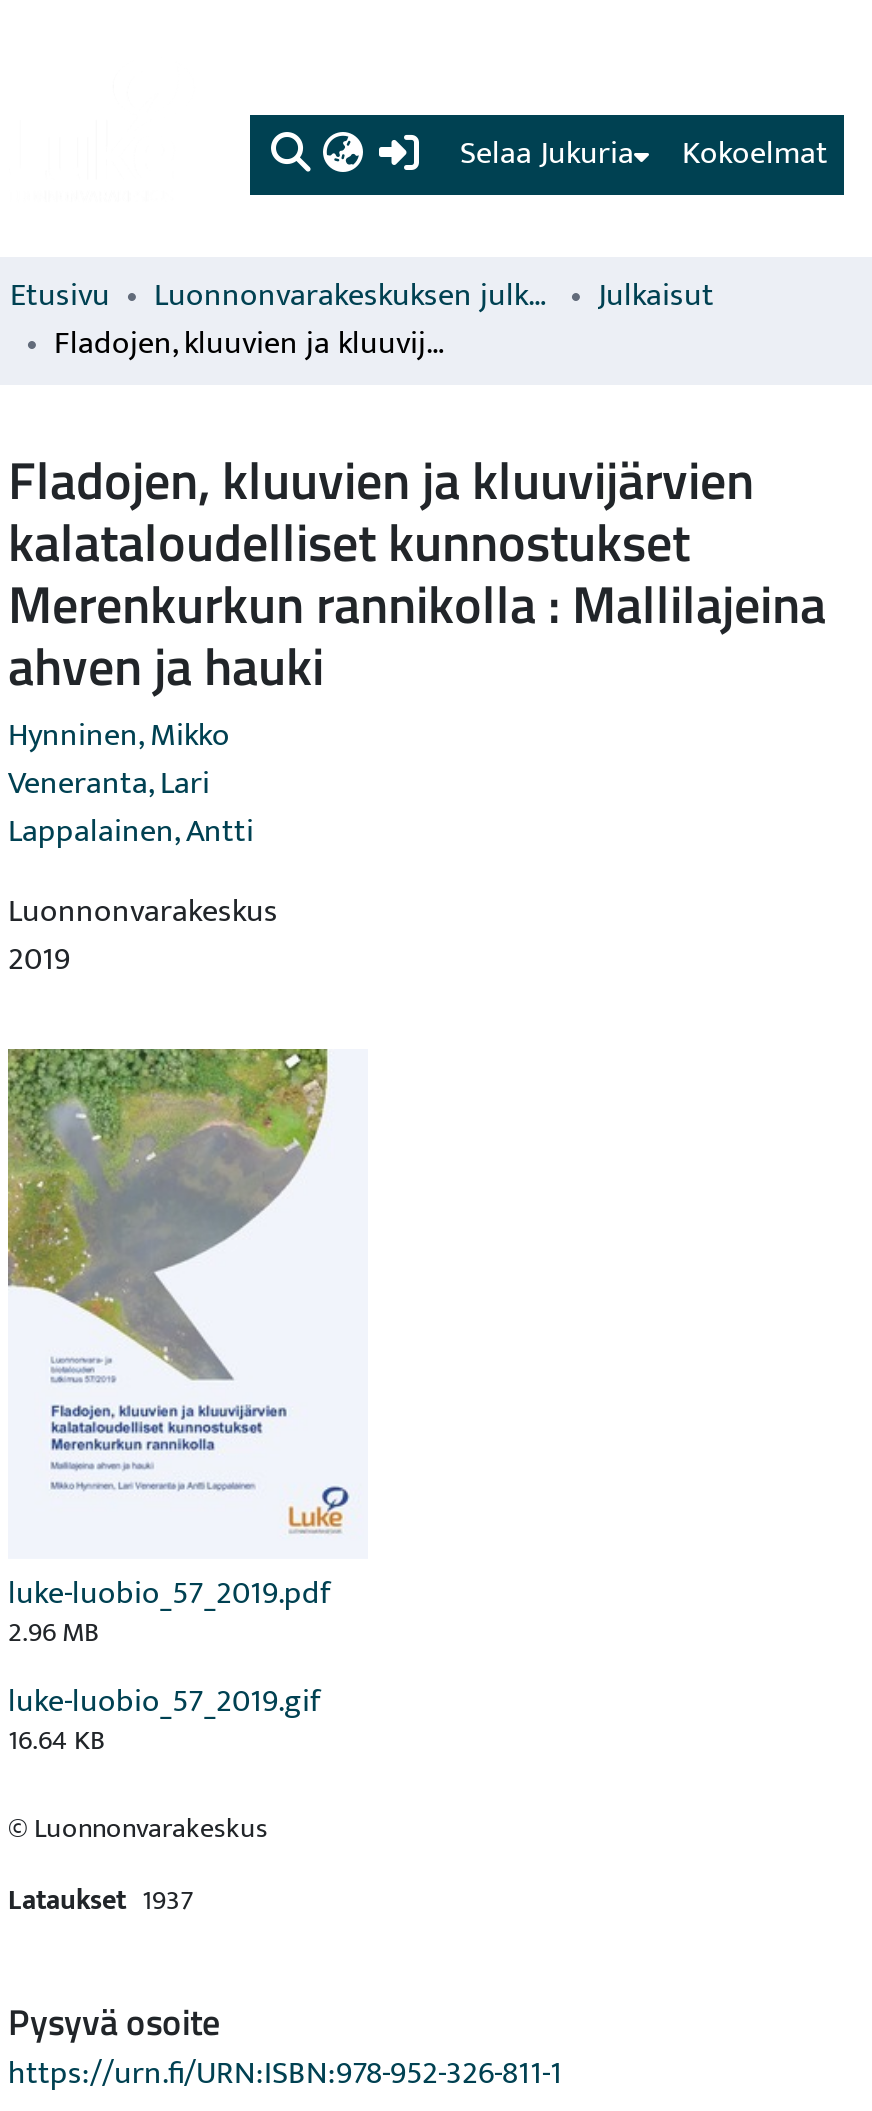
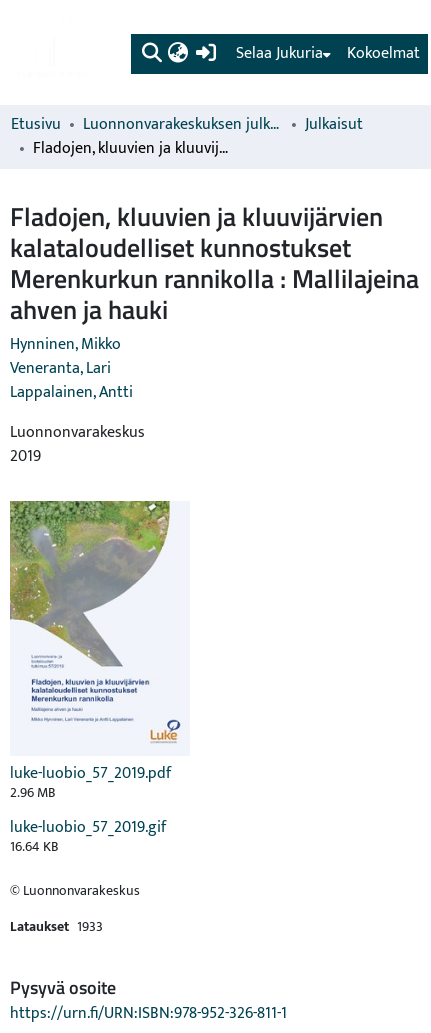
- Lataukset 1937
+ Lataukset 1933
